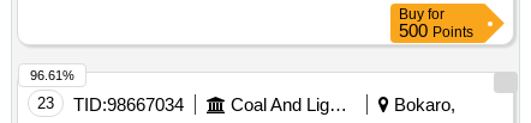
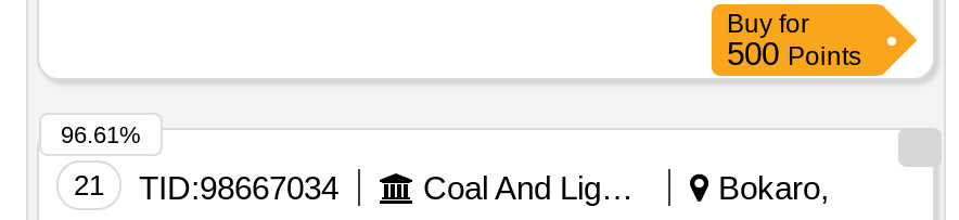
- 23 TID:98667034
+ 21 TID:98667034
